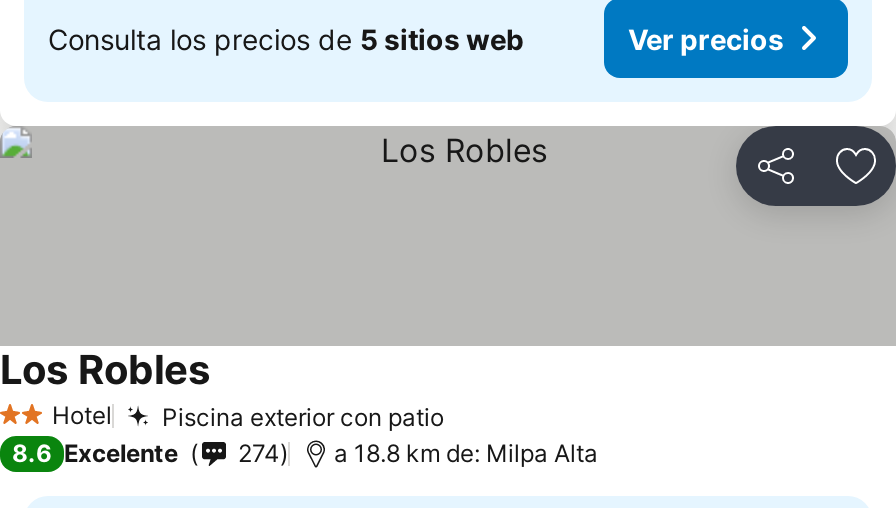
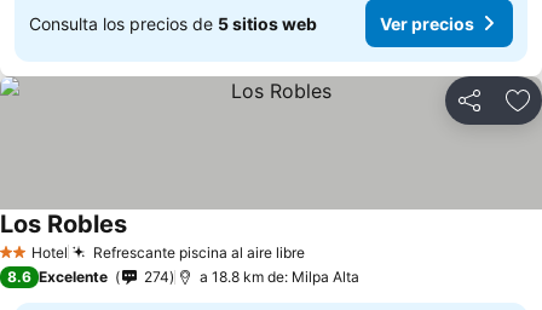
- Piscina exterior con patio
+ Refrescante piscina al aire libre
